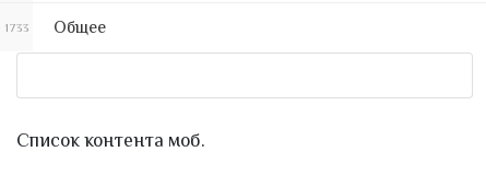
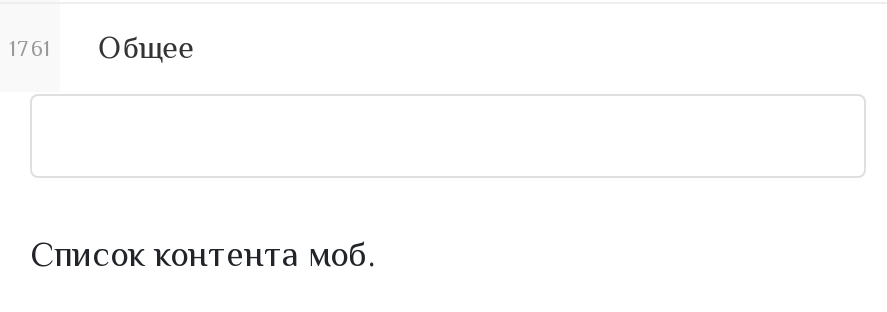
- 1733 Общее
+ 1761 Общее
